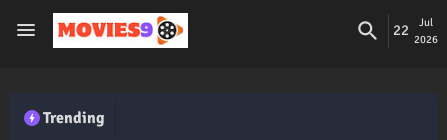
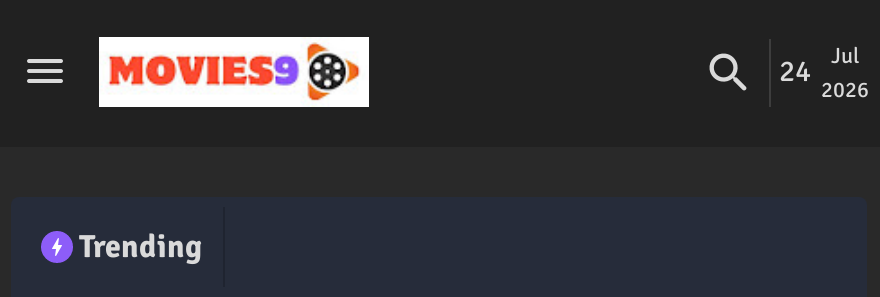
- 22 2026 Jul
+ 24 2026 Jul
